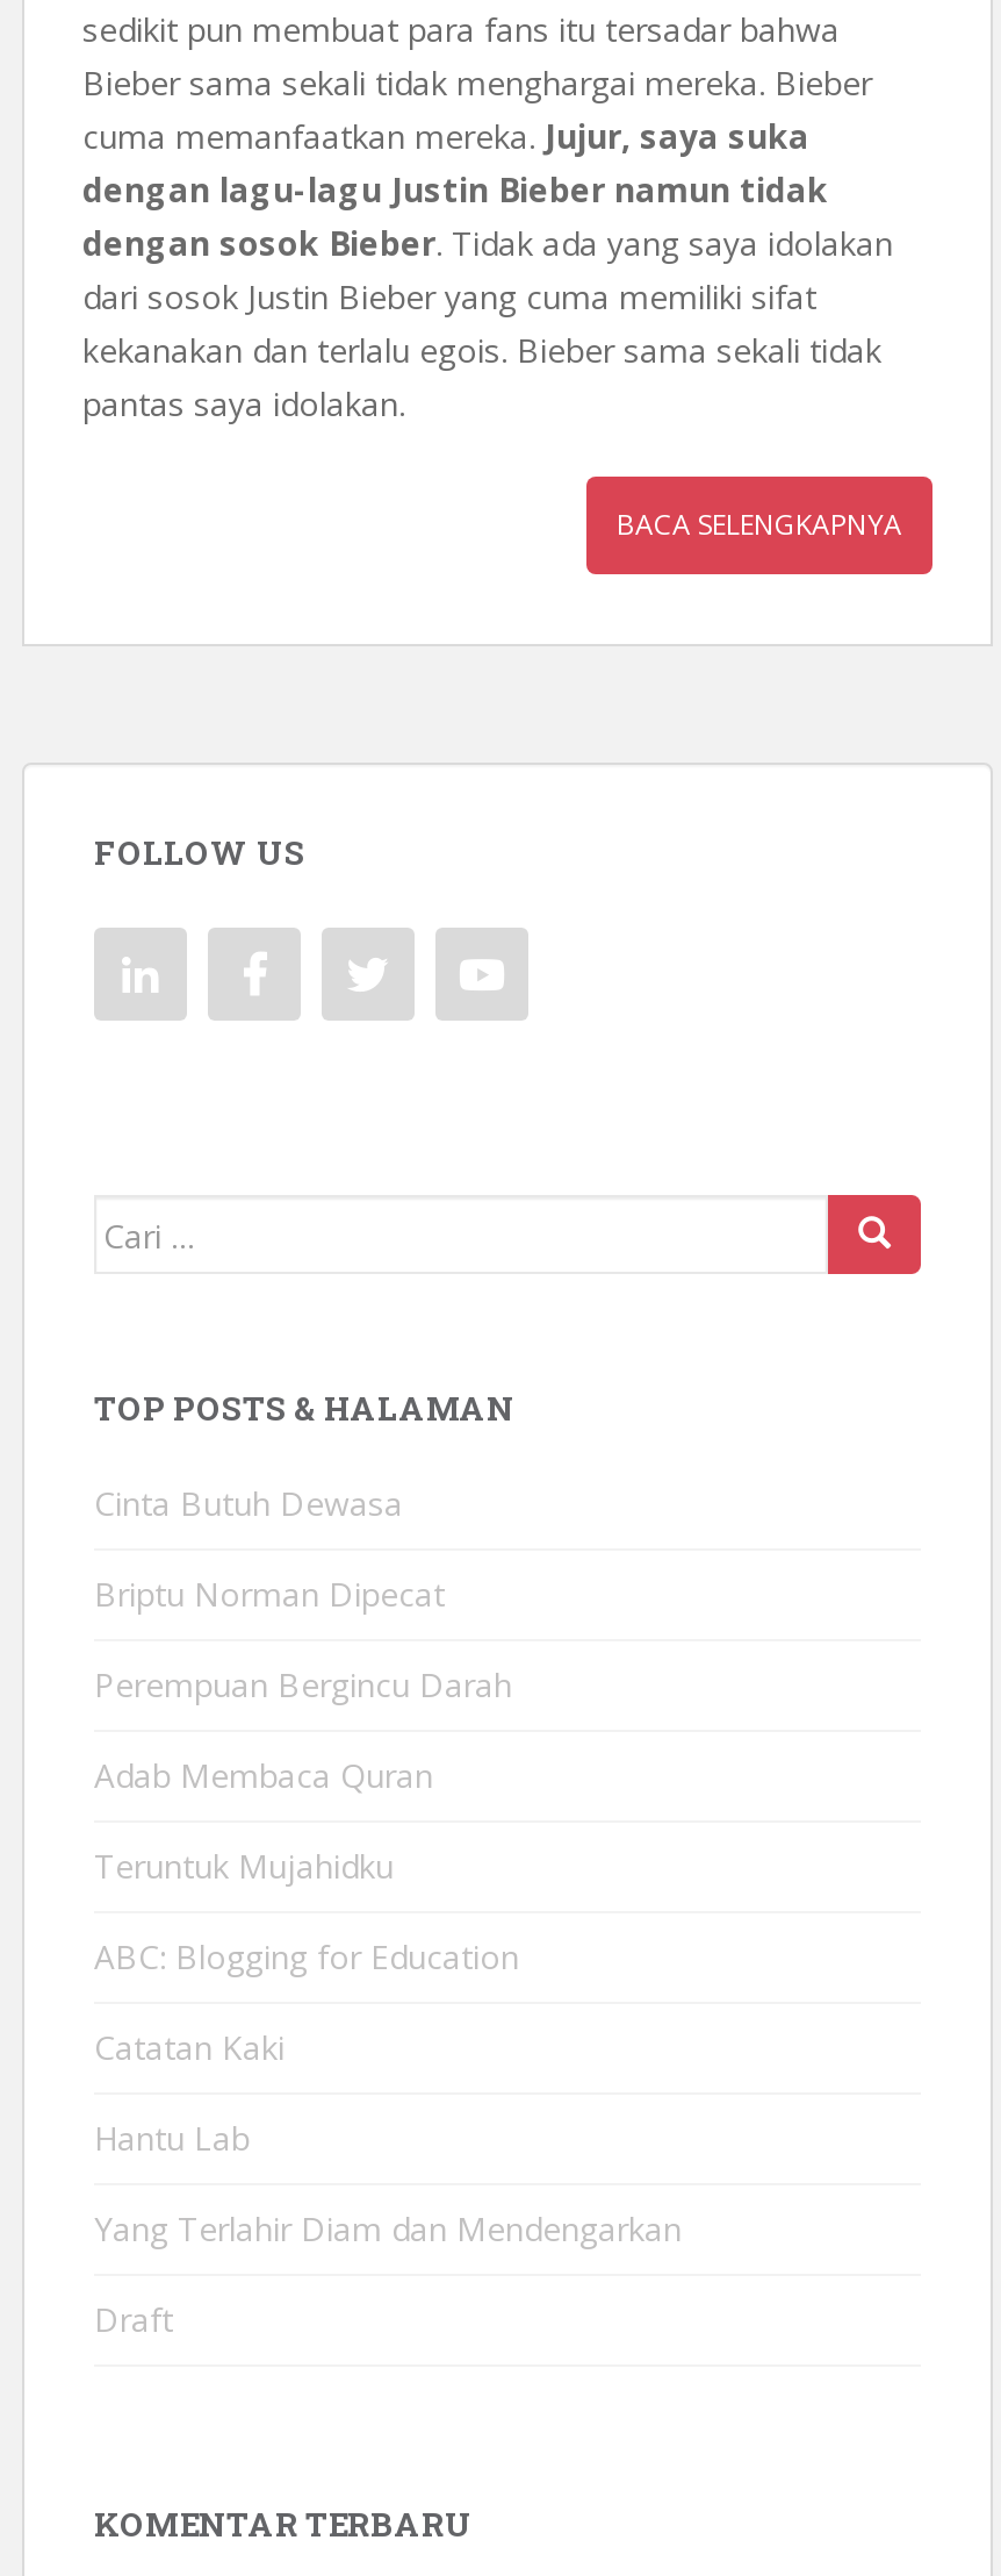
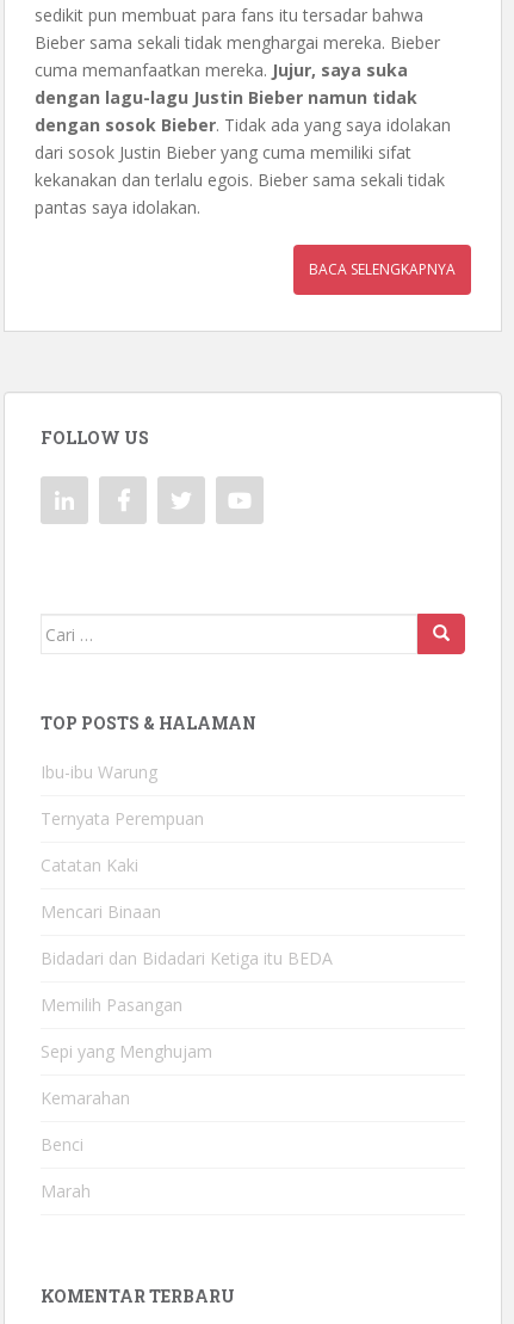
- Cinta Butuh Dewasa
- Briptu Norman Dipecat
- Perempuan Bergincu Darah
- Adab Membaca Quran
- Teruntuk Mujahidku
- ABC: Blogging for Education
+ Ibu-ibu Warung
+ Ternyata Perempuan

moved up: Catatan Kaki

- Hantu Lab
- Yang Terlahir Diam dan Mendengarkan
- Draft
+ Mencari Binaan
+ Bidadari dan Bidadari Ketiga itu BEDA
+ Memilih Pasangan
+ Sepi yang Menghujam
+ Kemarahan
+ Benci
+ Marah
